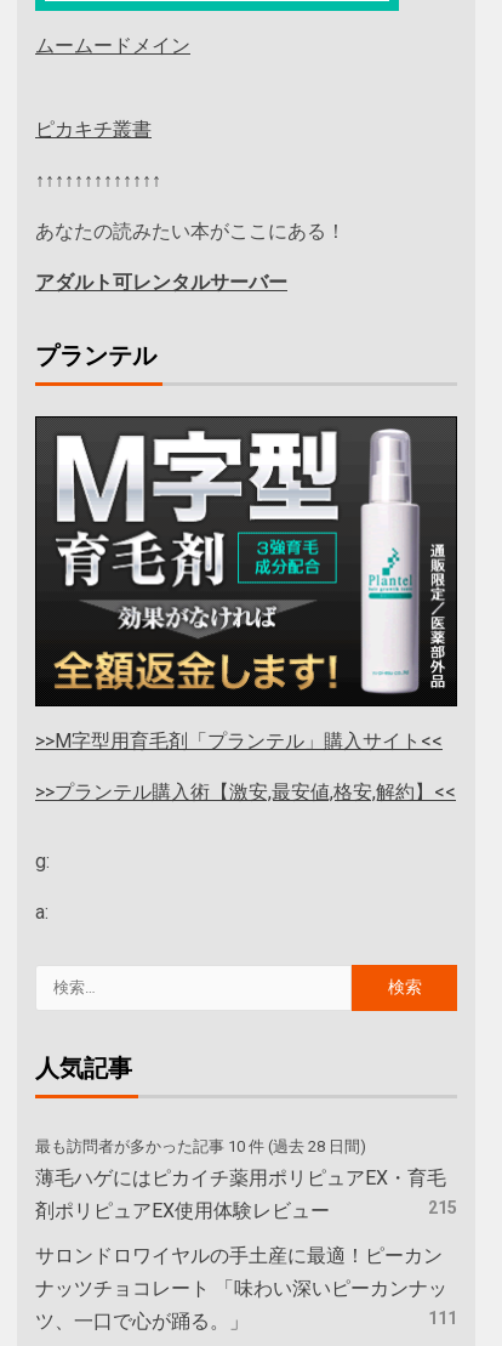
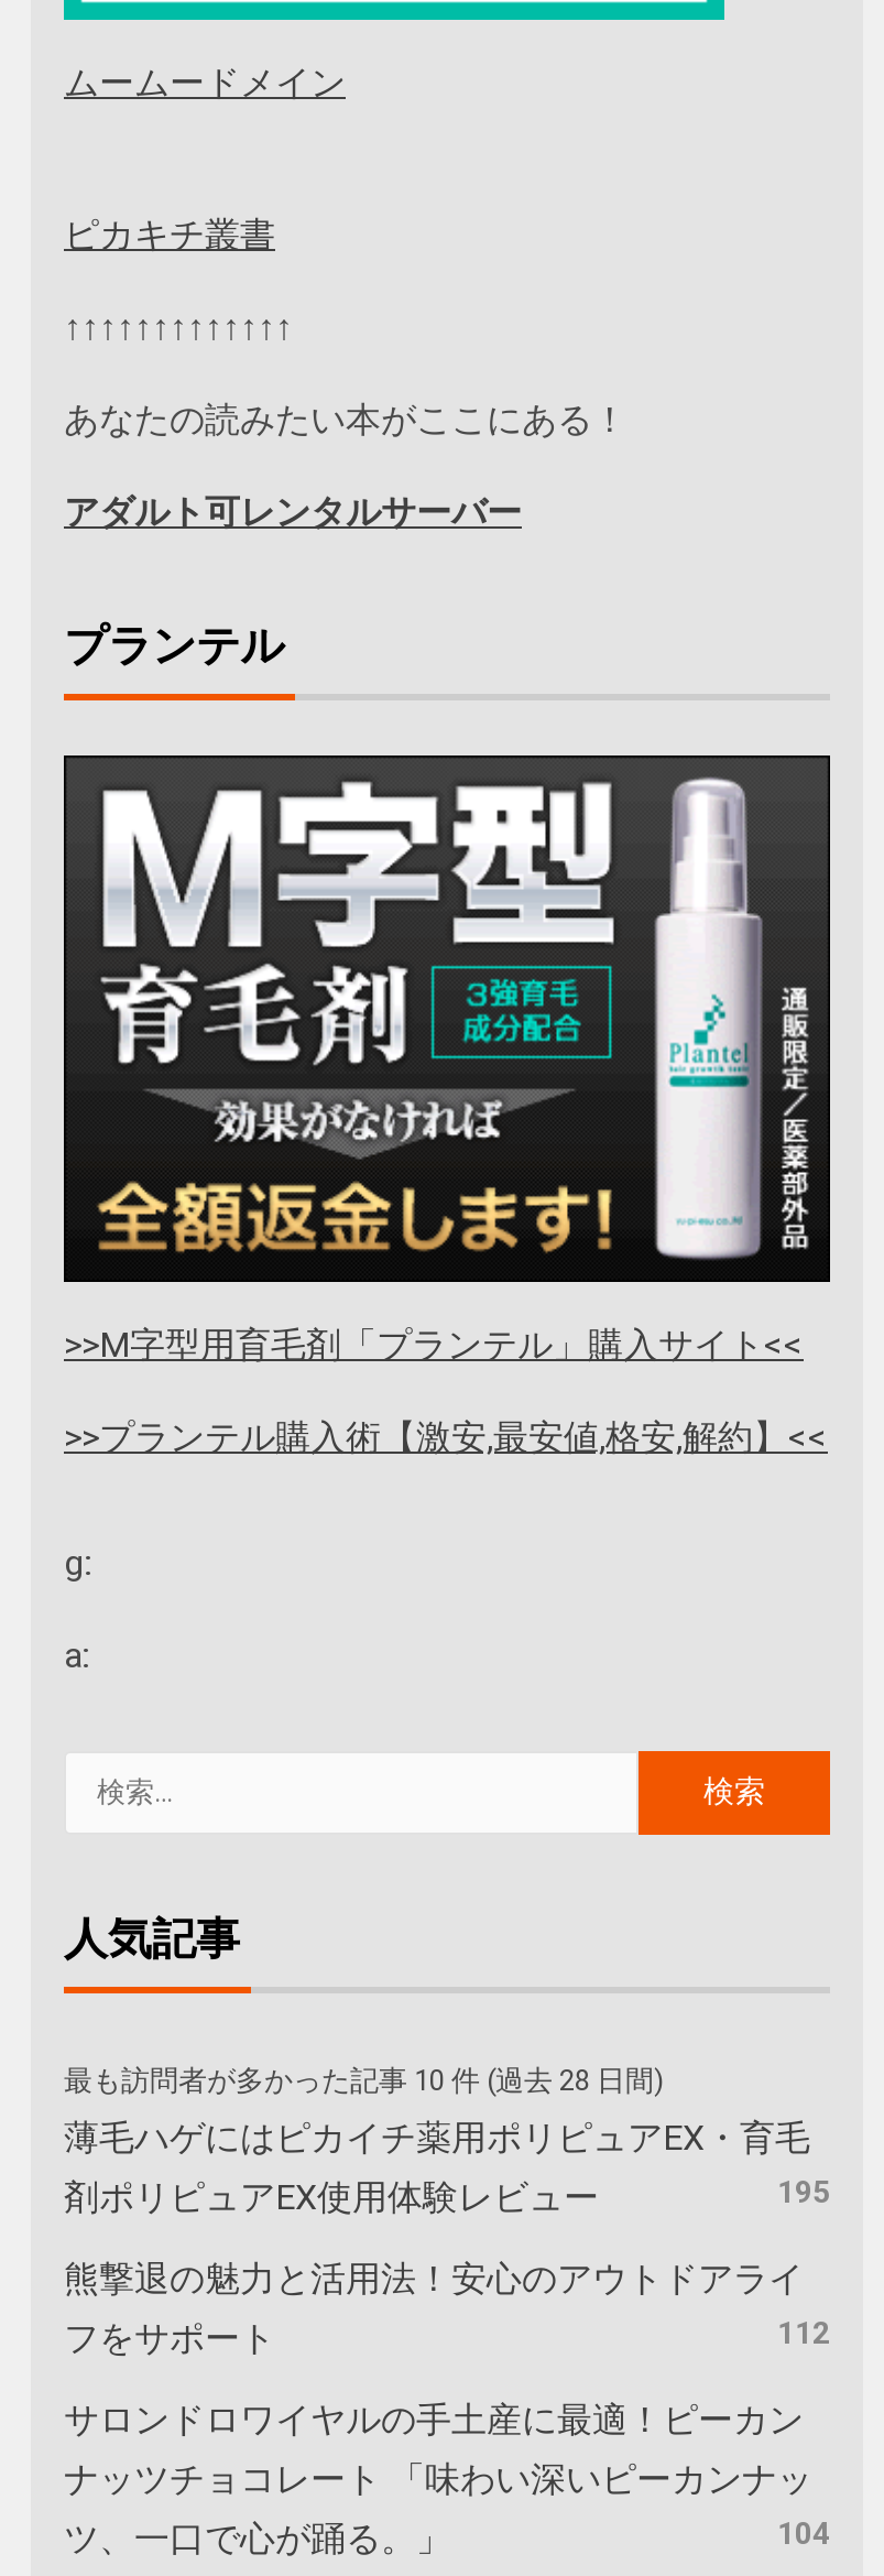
- 215
+ 195
+ 熊撃退の魅力と活用法！安心のアウトドアライ
+ フをサポート
+ 112

- 111
+ 104
